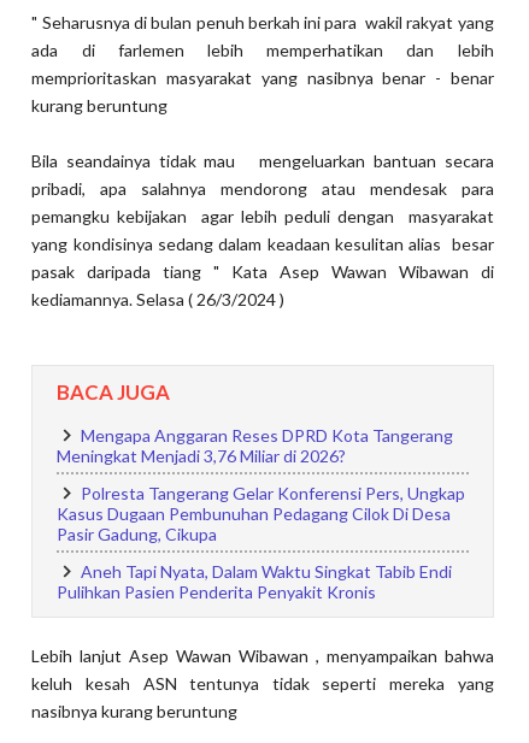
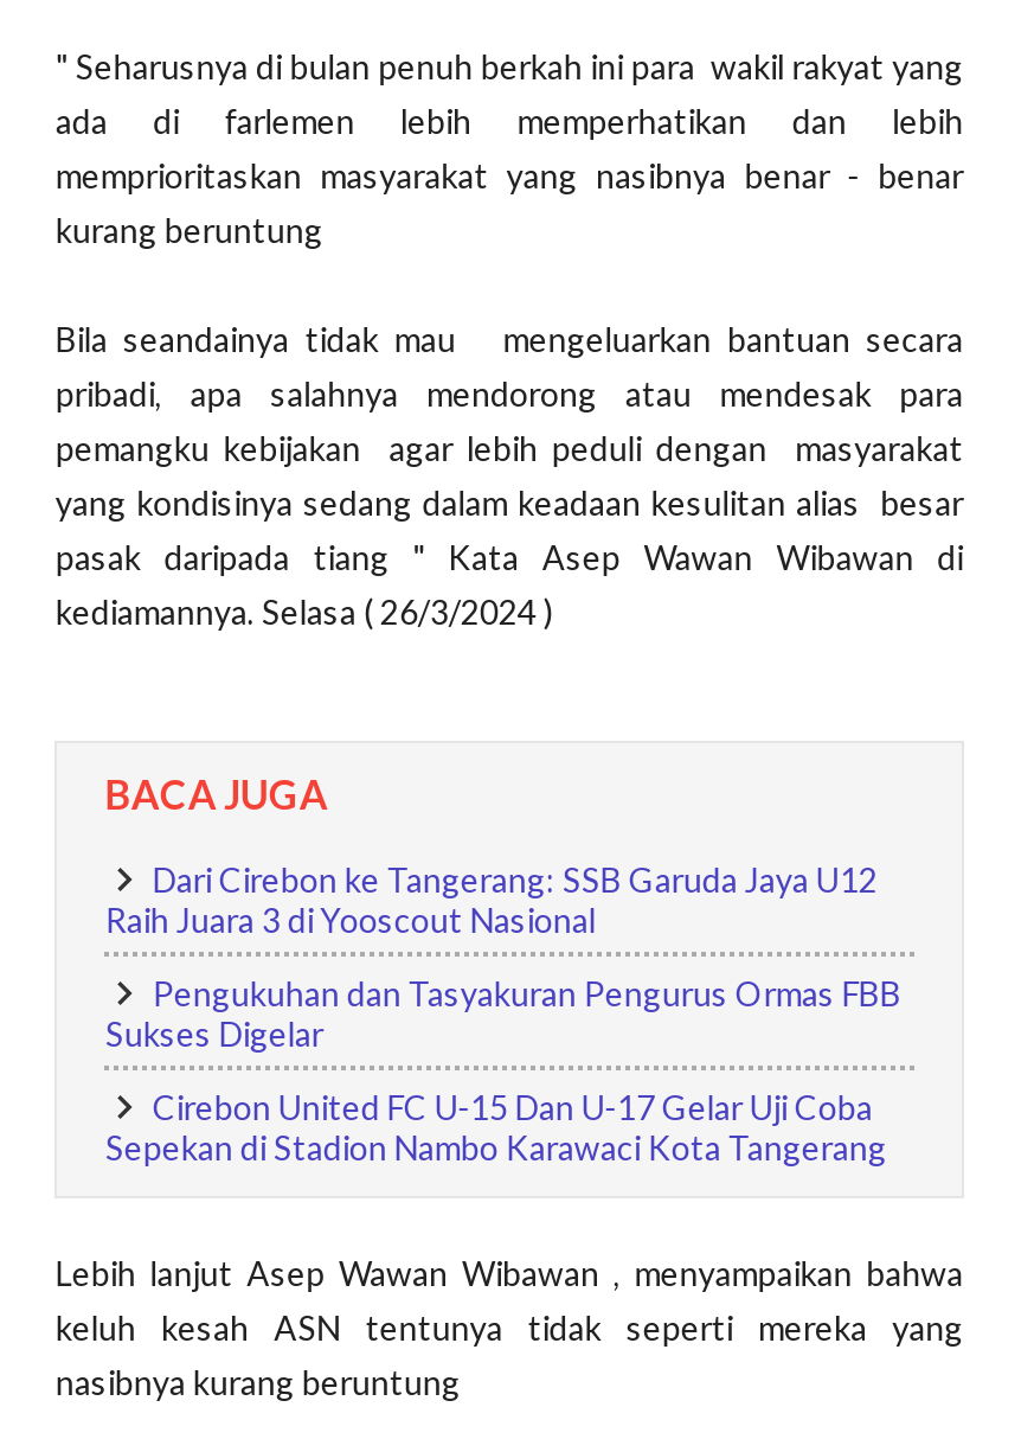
- Mengapa Anggaran Reses DPRD Kota Tangerang
- Meningkat Menjadi 3,76 Miliar di 2026?
+ Dari Cirebon ke Tangerang: SSB Garuda Jaya U12
+ Raih Juara 3 di Yooscout Nasional

- Polresta Tangerang Gelar Konferensi Pers, Ungkap
- Kasus Dugaan Pembunuhan Pedagang Cilok Di Desa
- Pasir Gadung, Cikupa
+ Pengukuhan dan Tasyakuran Pengurus Ormas FBB
+ Sukses Digelar

- Aneh Tapi Nyata, Dalam Waktu Singkat Tabib Endi
- Pulihkan Pasien Penderita Penyakit Kronis
+ Cirebon United FC U-15 Dan U-17 Gelar Uji Coba
+ Sepekan di Stadion Nambo Karawaci Kota Tangerang
